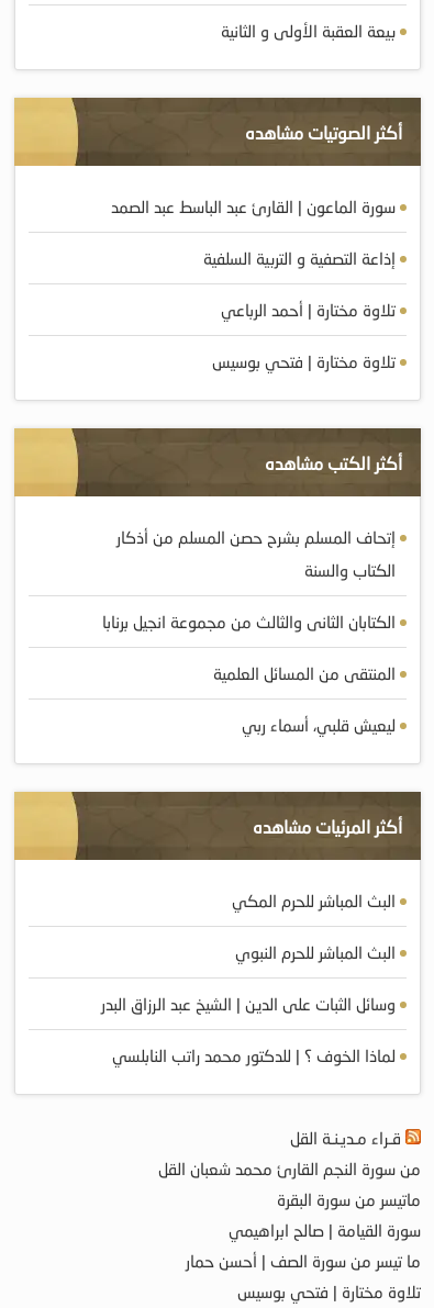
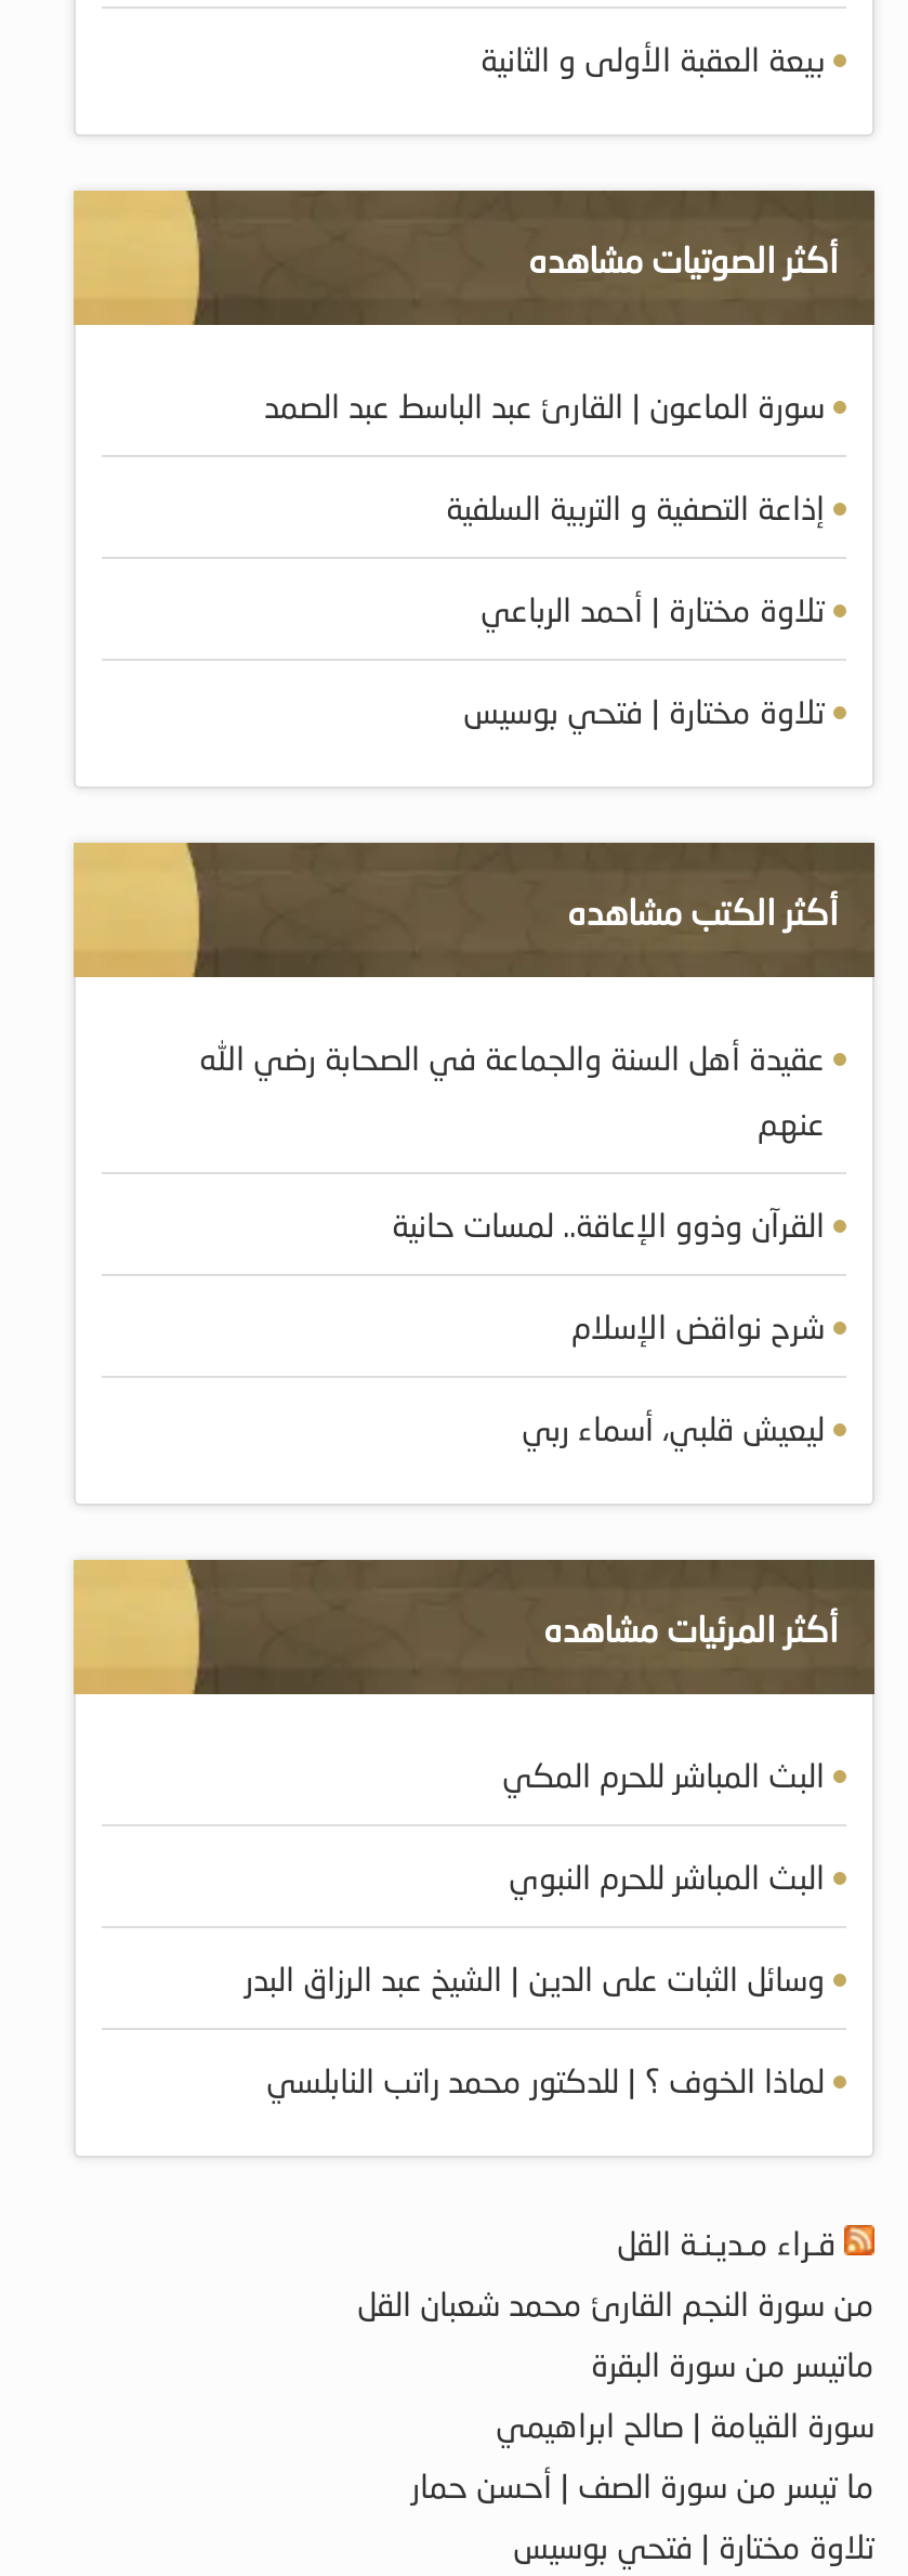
- إتحاف المسلم بشرح حصن المسلم من أذكار
+ عقيدة أهل السنة والجماعة في الصحابة رضي الله

- الكتاب والسنة
+ عنهم

- الكتابان الثانى والثالث من مجموعة انجيل برنابا
+ القرآن وذوو الإعاقة.. لمسات حانية

- المنتقى من المسائل العلمية
+ شرح نواقض الإسلام
